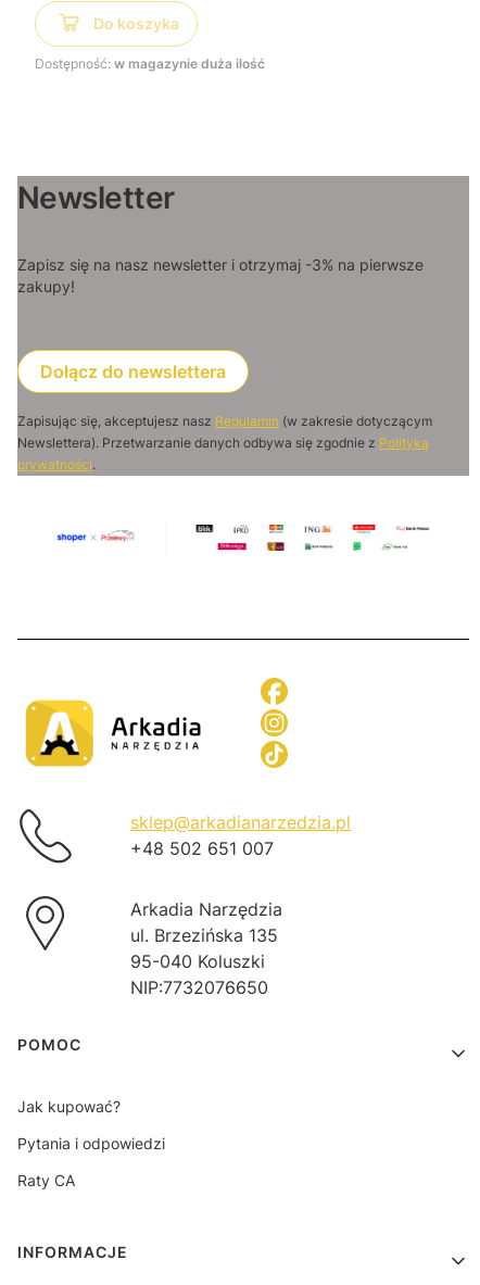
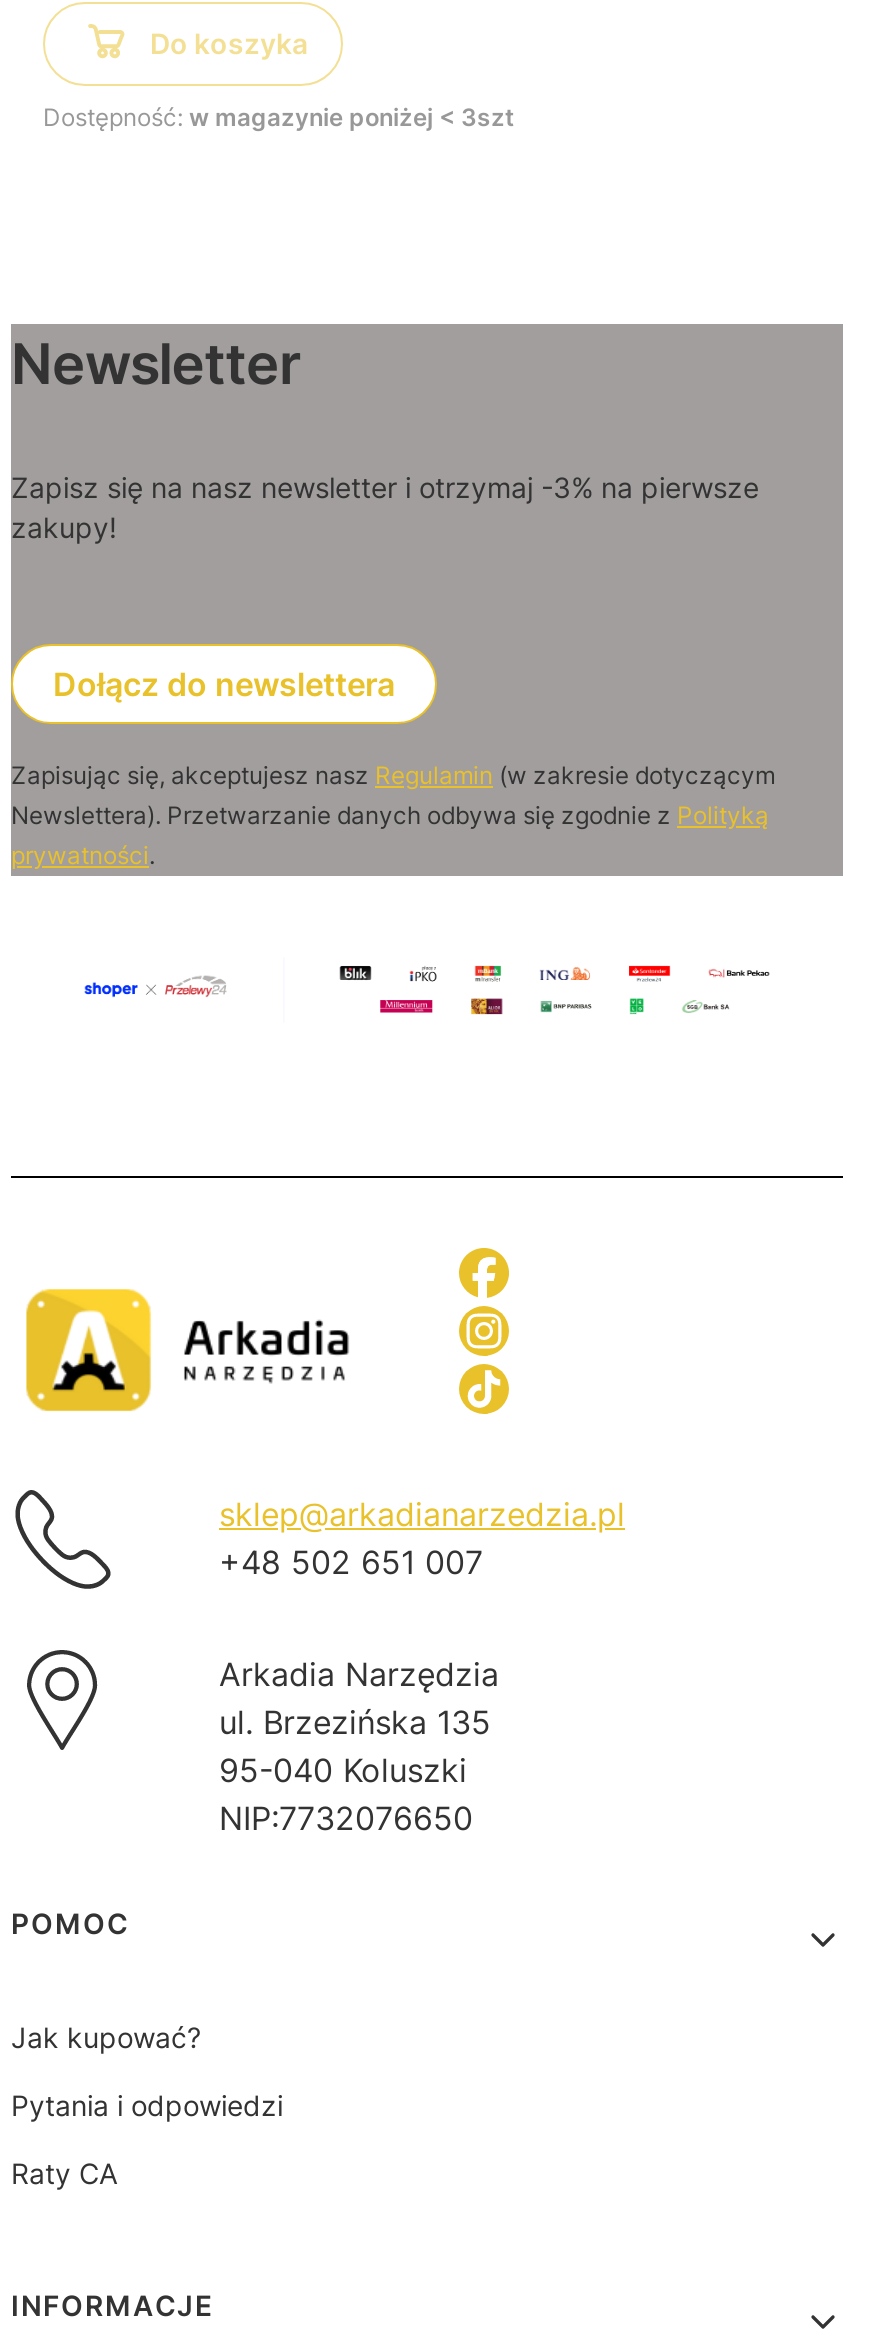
- Dostępność: w magazynie duża ilość
+ Dostępność: w magazynie poniżej < 3szt
